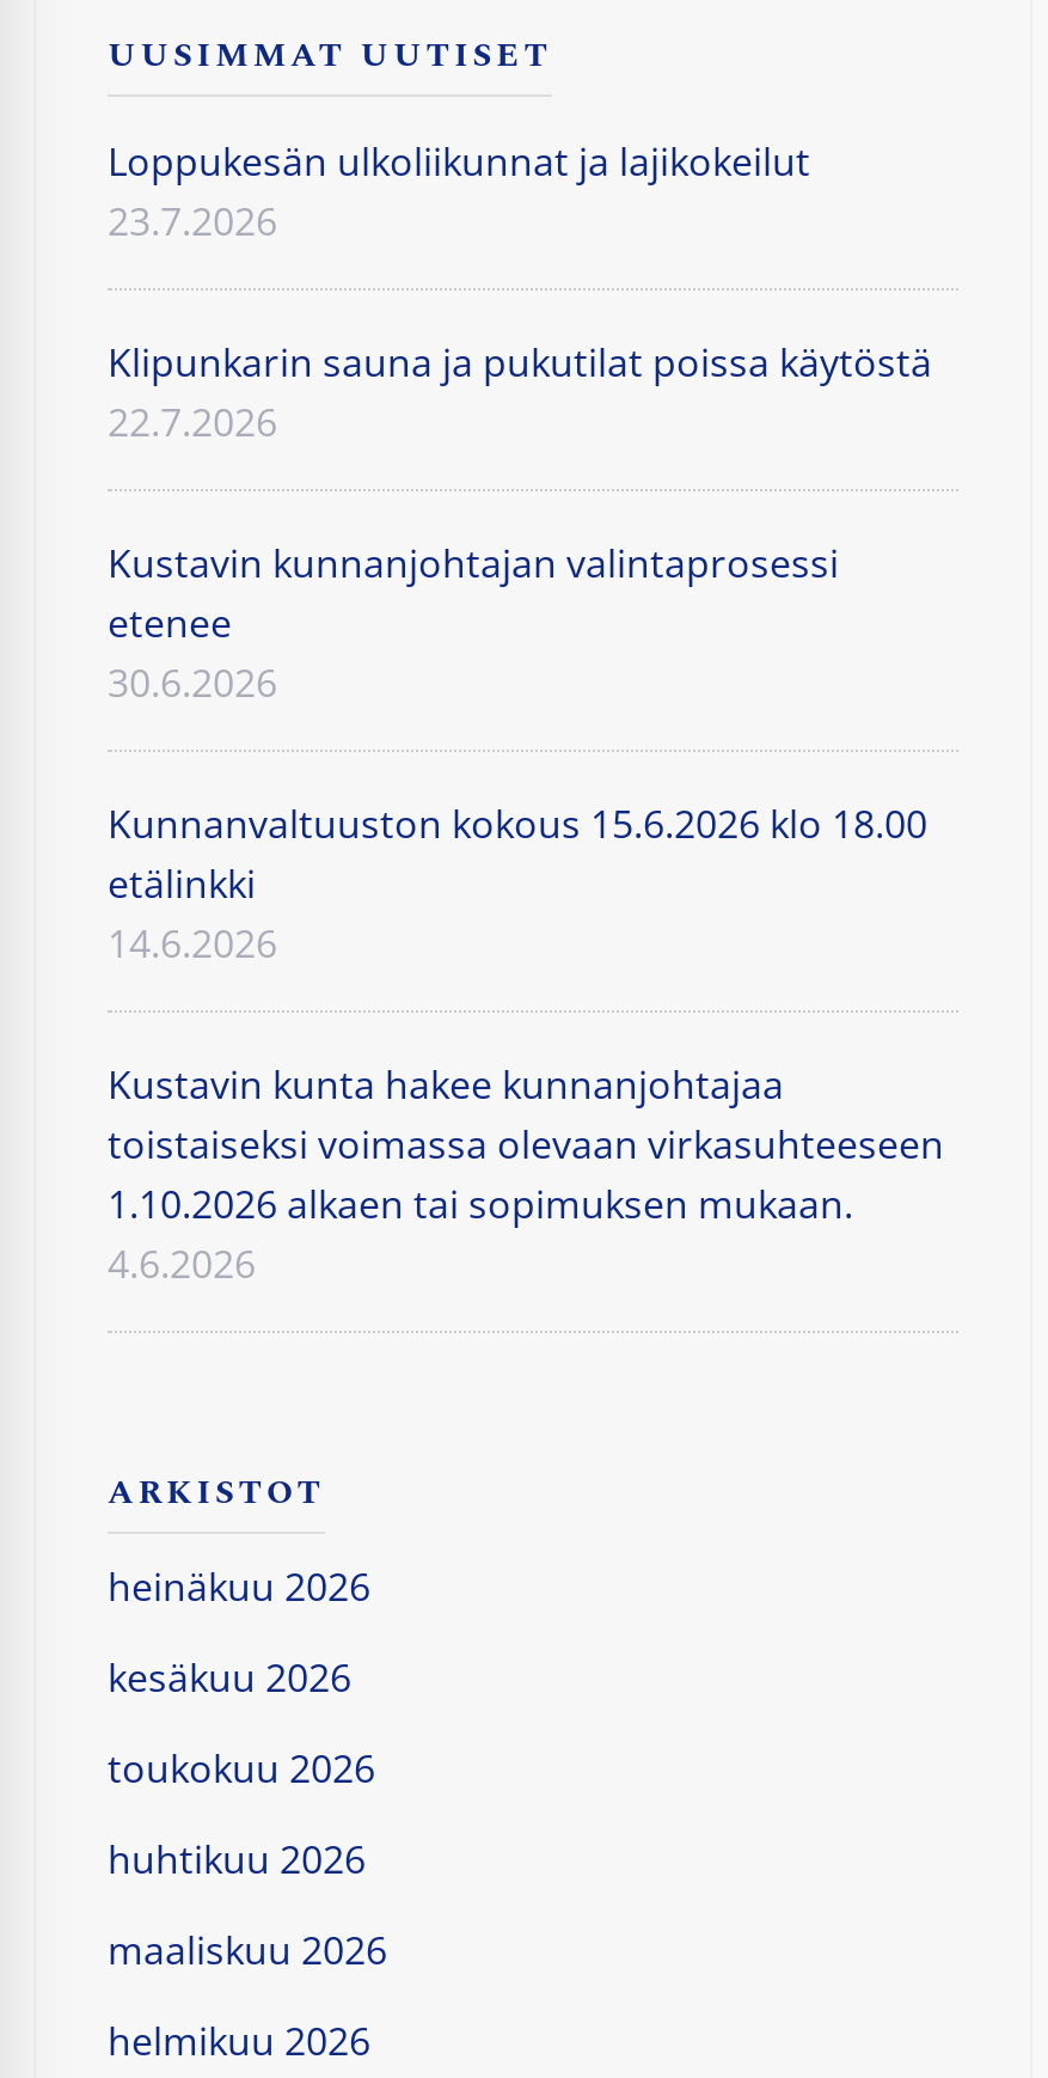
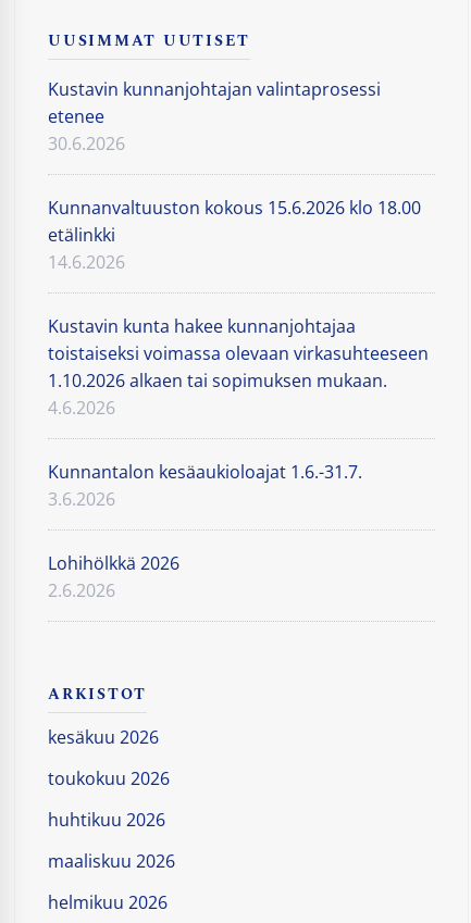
- Loppukesän ulkoliikunnat ja lajikokeilut
- 23.7.2026
- Klipunkarin sauna ja pukutilat poissa käytöstä
- 22.7.2026

moved up: Kustavin kunnanjohtajan valintaprosessi | etenee | 30.6.2026 | ... | 1.10.2026 alkaen tai sopimuksen mukaan. | 4.6.2026

+ Kunnantalon kesäaukioloajat 1.6.-31.7.
+ 3.6.2026
+ Lohihölkkä 2026
+ 2.6.2026

- heinäkuu 2026
